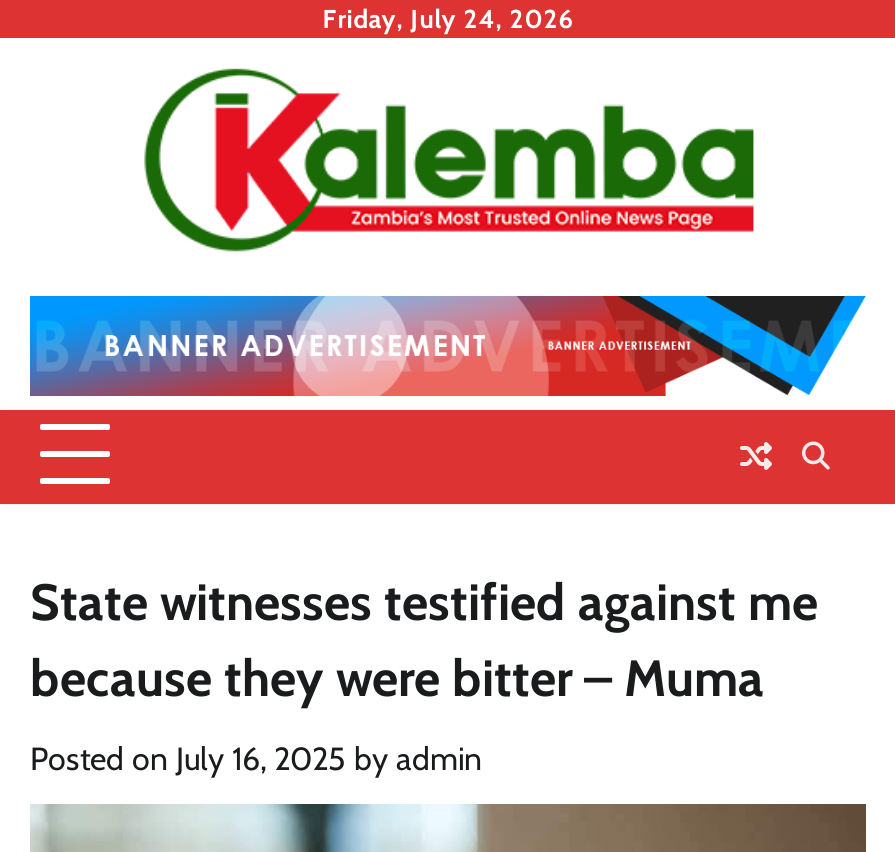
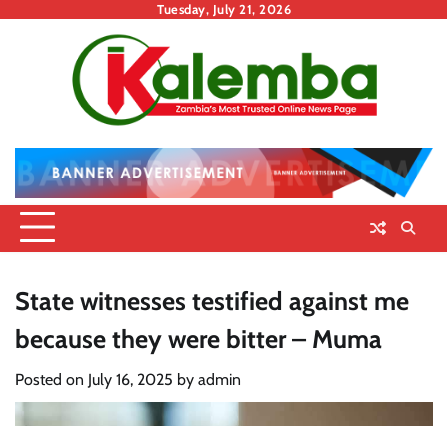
- Friday, July 24, 2026
+ Tuesday, July 21, 2026
